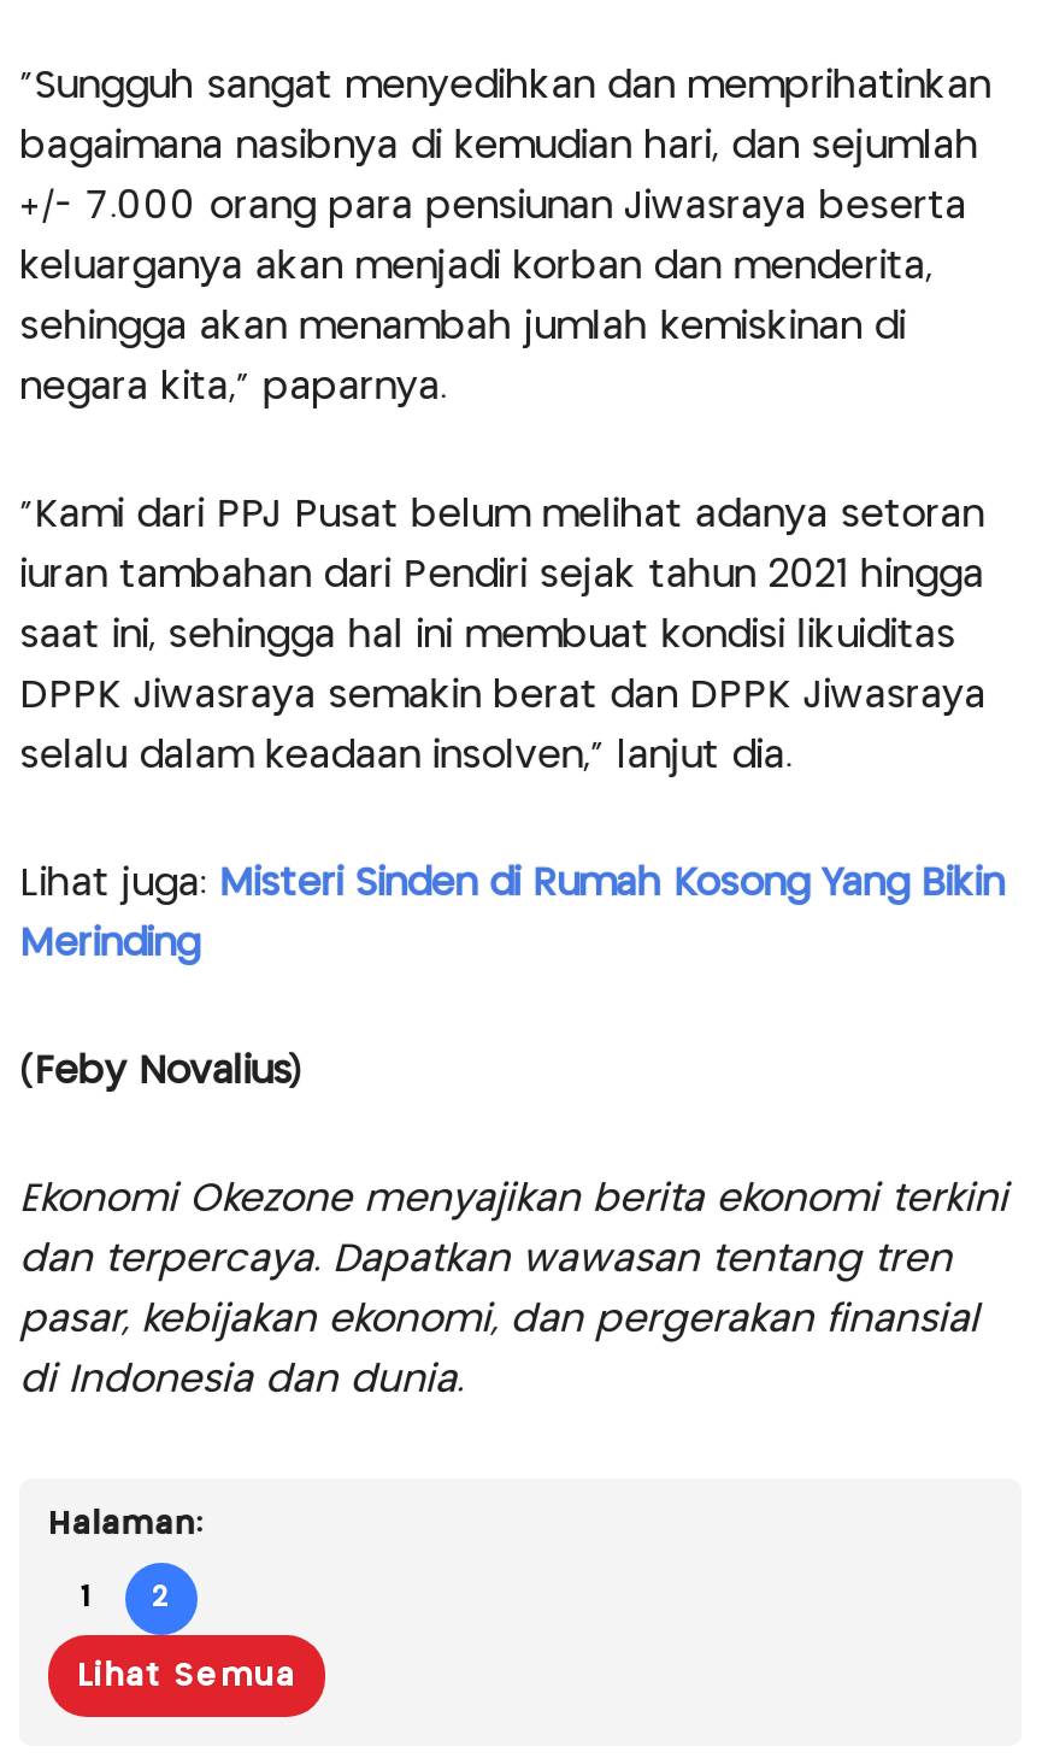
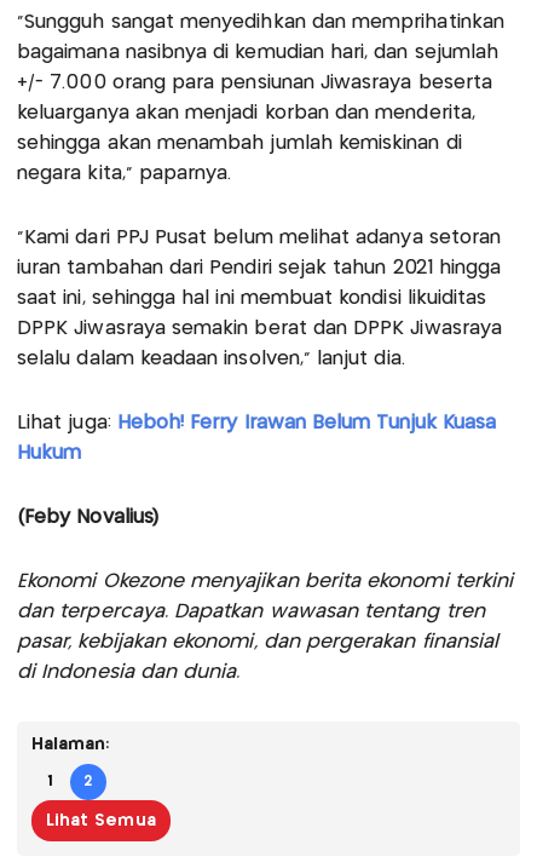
- Lihat juga: Misteri Sinden di Rumah Kosong Yang Bikin
+ Lihat juga: Heboh! Ferry Irawan Belum Tunjuk Kuasa

- Merinding
+ Hukum
